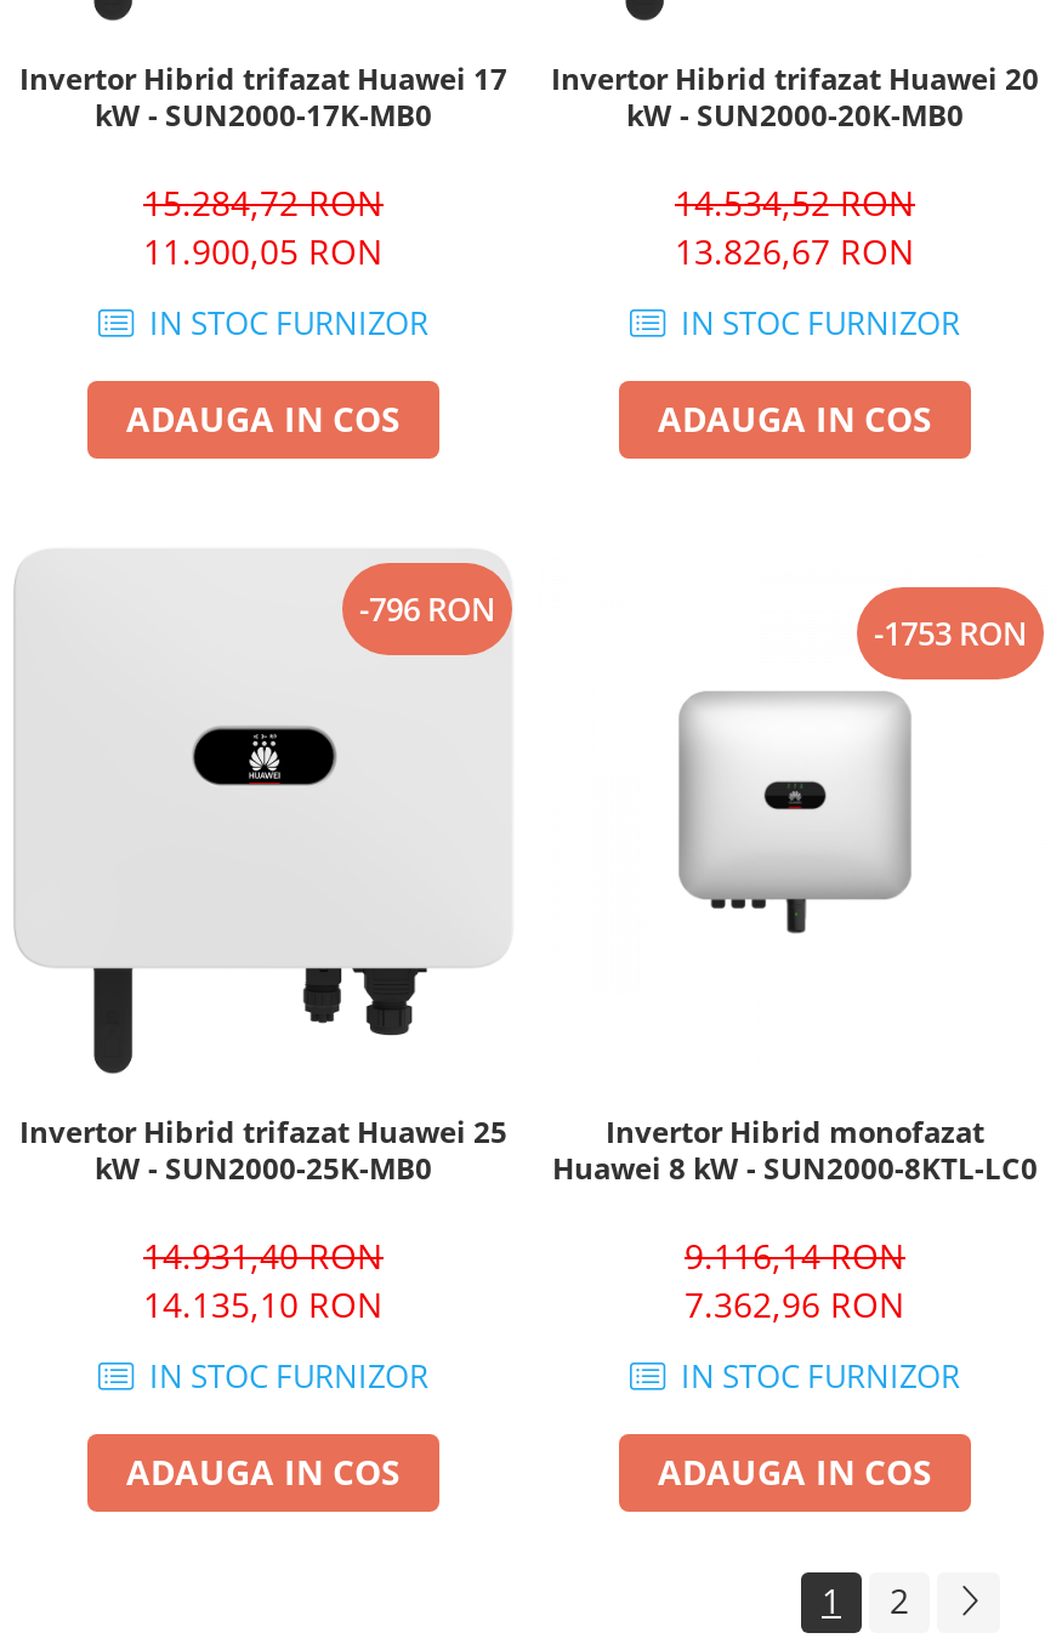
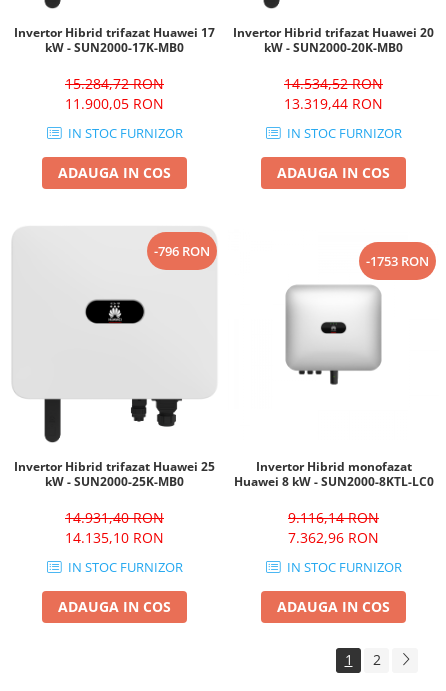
- 13.826,67 RON
+ 13.319,44 RON
